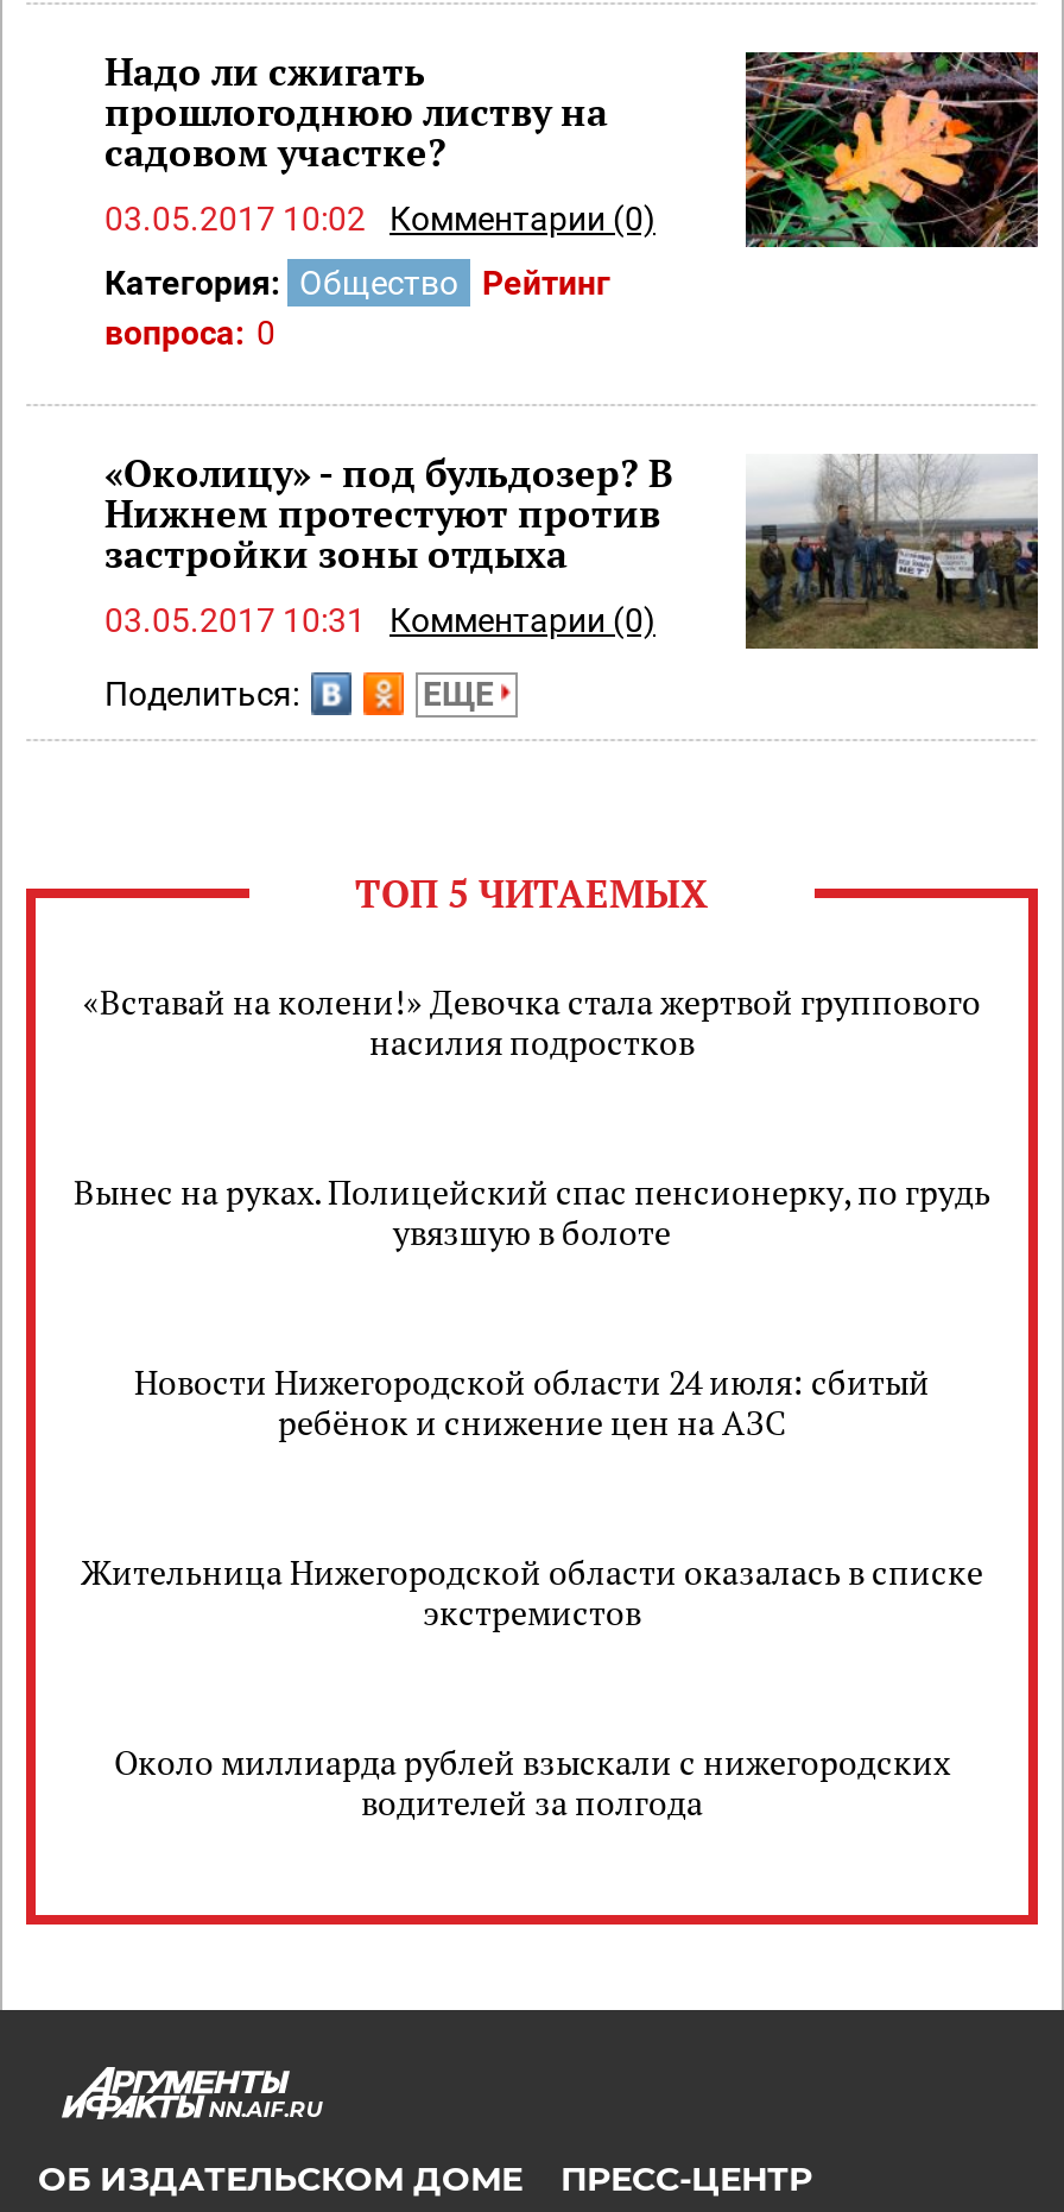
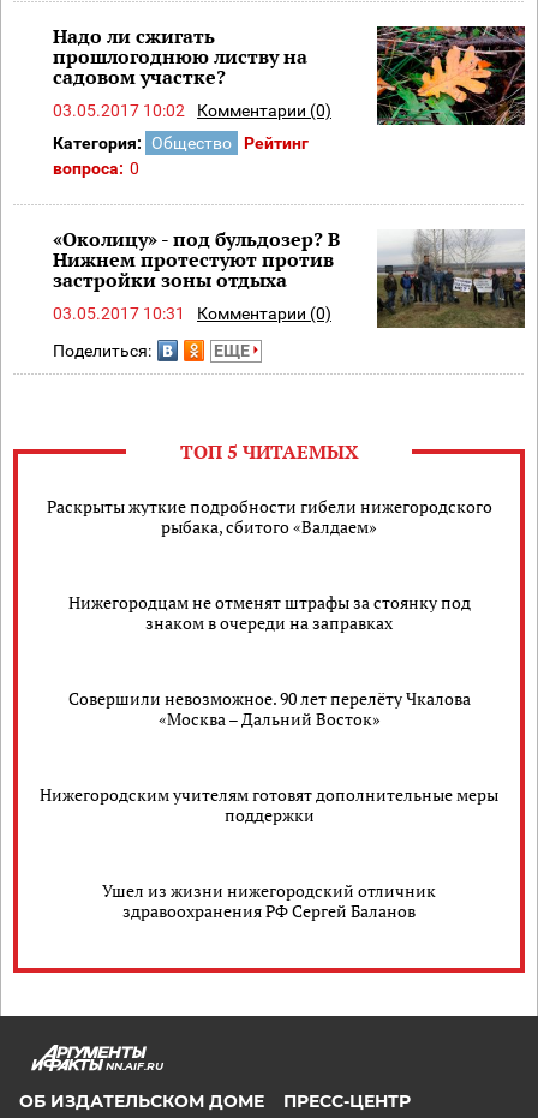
- «Вставай на колени!» Девочка стала жертвой группового
- насилия подростков
+ Раскрыты жуткие подробности гибели нижегородского
+ рыбака, сбитого «Валдаем»

- Вынес на руках. Полицейский спас пенсионерку, по грудь
- увязшую в болоте
+ Нижегородцам не отменят штрафы за стоянку под
+ знаком в очереди на заправках

- Новости Нижегородской области 24 июля: сбитый
- ребёнок и снижение цен на АЗС
+ Совершили невозможное. 90 лет перелёту Чкалова
+ «Москва – Дальний Восток»

- Жительница Нижегородской области оказалась в списке
- экстремистов
+ Нижегородским учителям готовят дополнительные меры
+ поддержки

- Около миллиарда рублей взыскали с нижегородских
- водителей за полгода
+ Ушел из жизни нижегородский отличник
+ здравоохранения РФ Сергей Баланов
